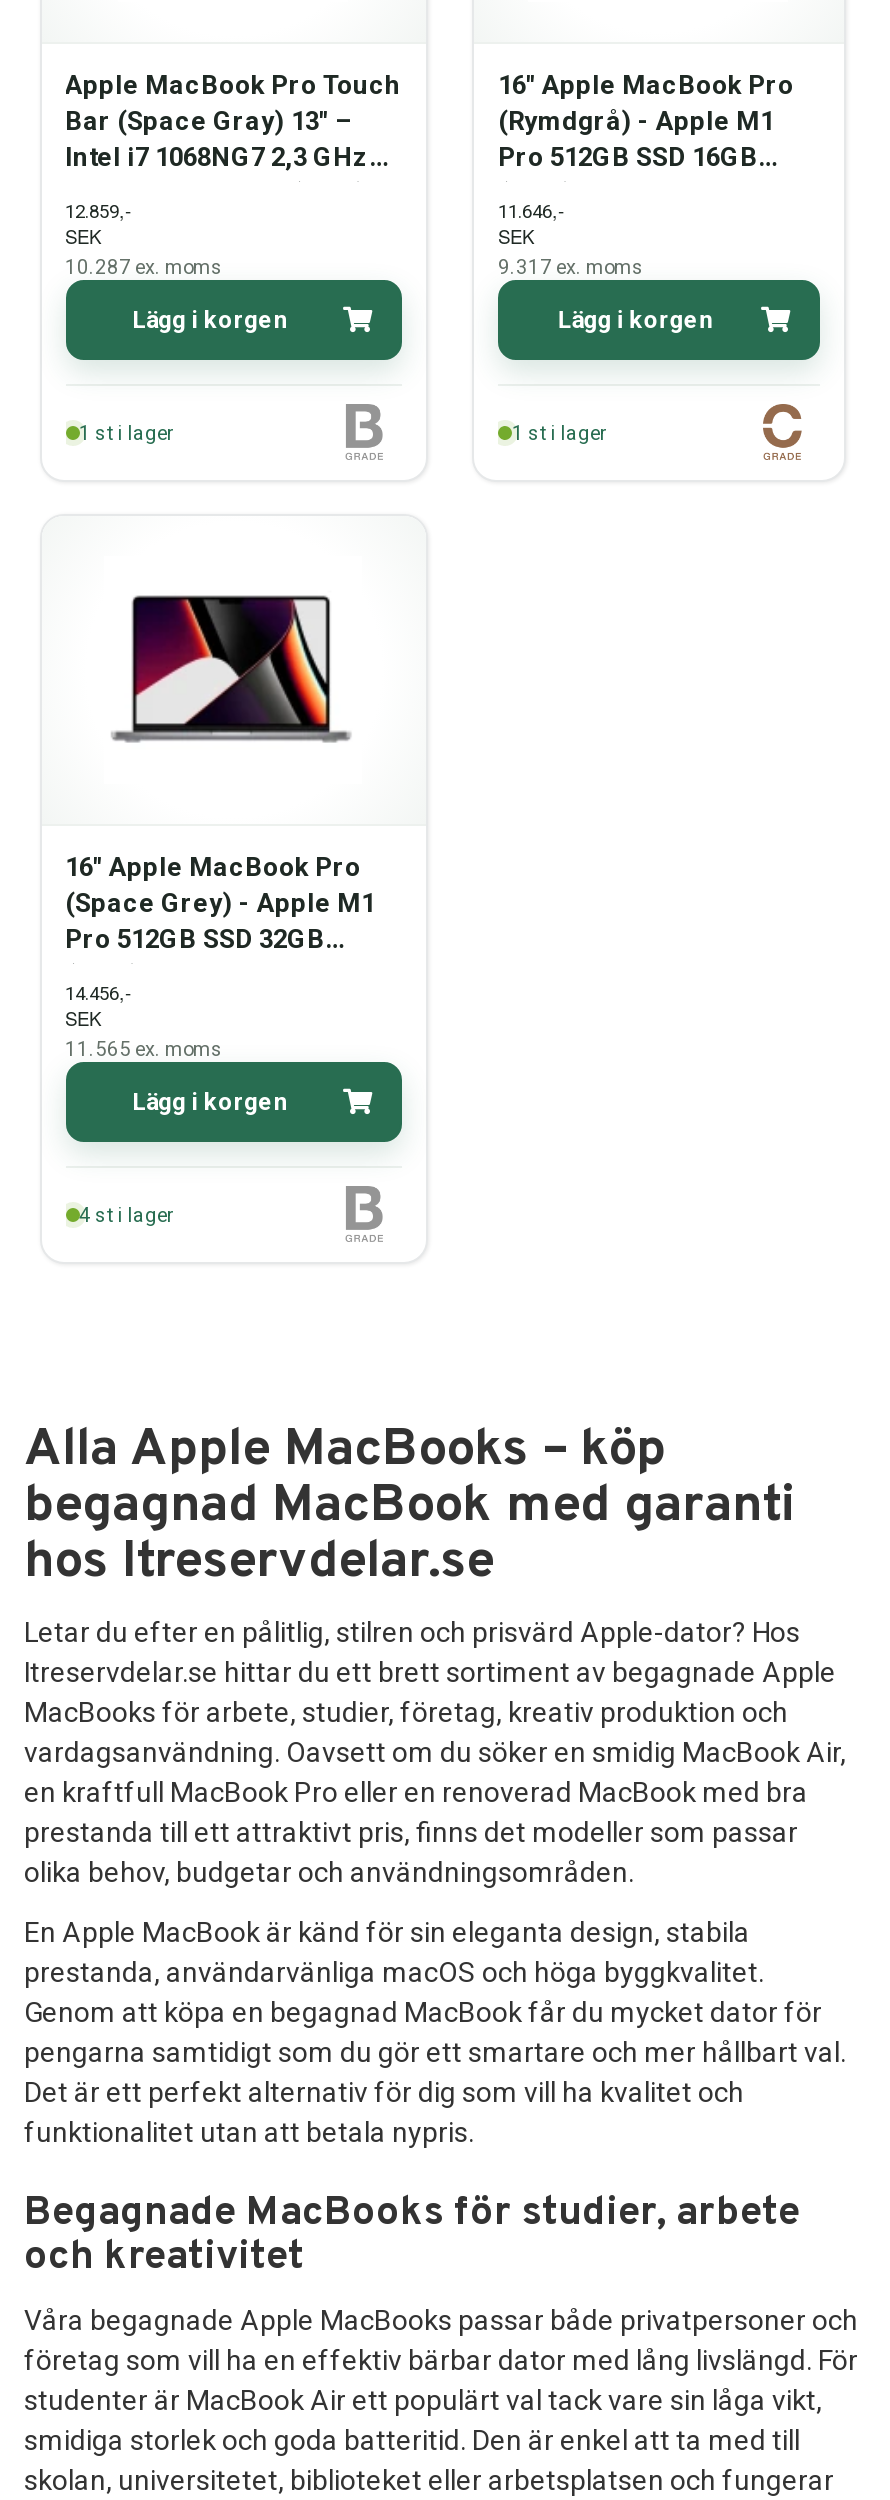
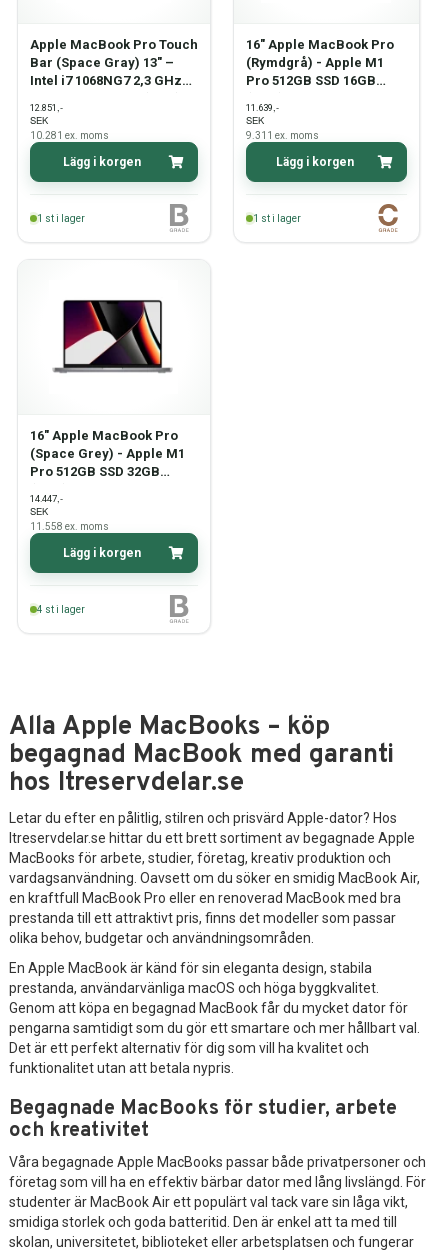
- 12.859,-
+ 12.851,-

- 11.646,-
+ 11.639,-

- 10.287 ex. moms
+ 10.281 ex. moms

- 9.317 ex. moms
+ 9.311 ex. moms

- 14.456,-
+ 14.447,-

- 11.565 ex. moms
+ 11.558 ex. moms
